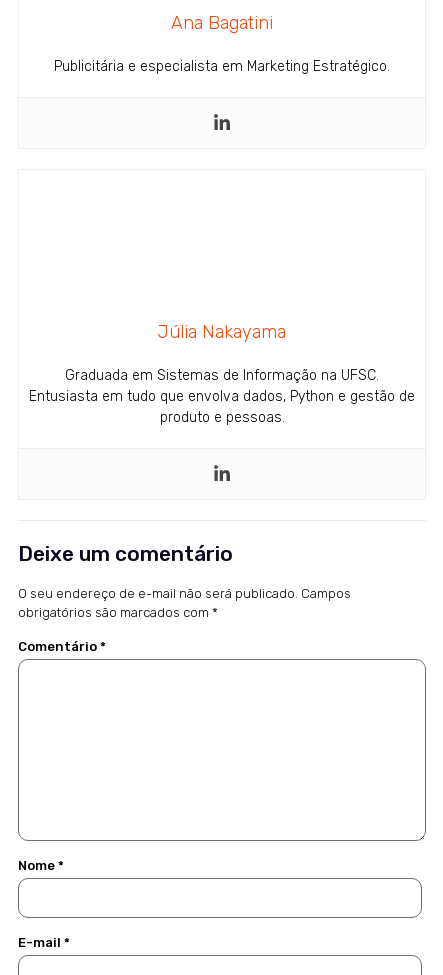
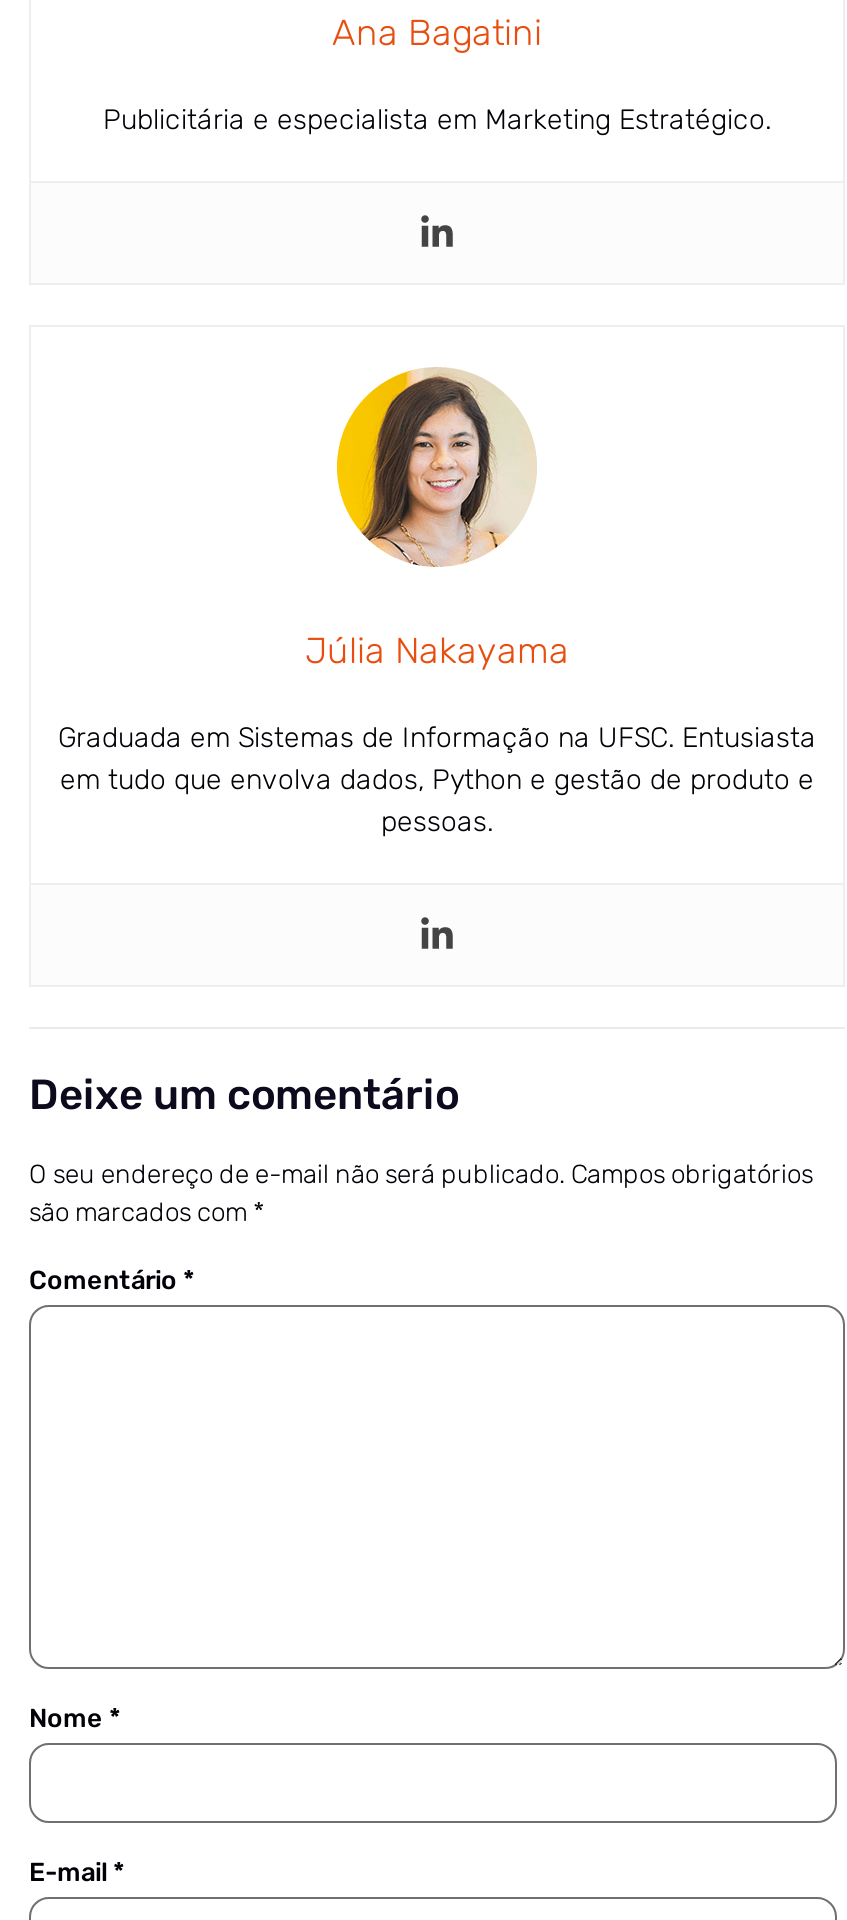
+ [image]
